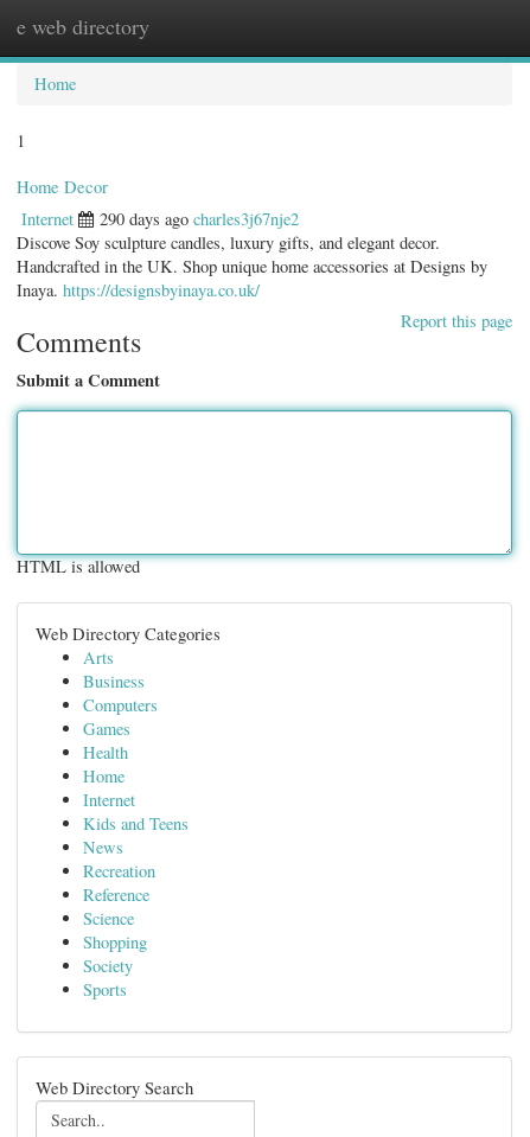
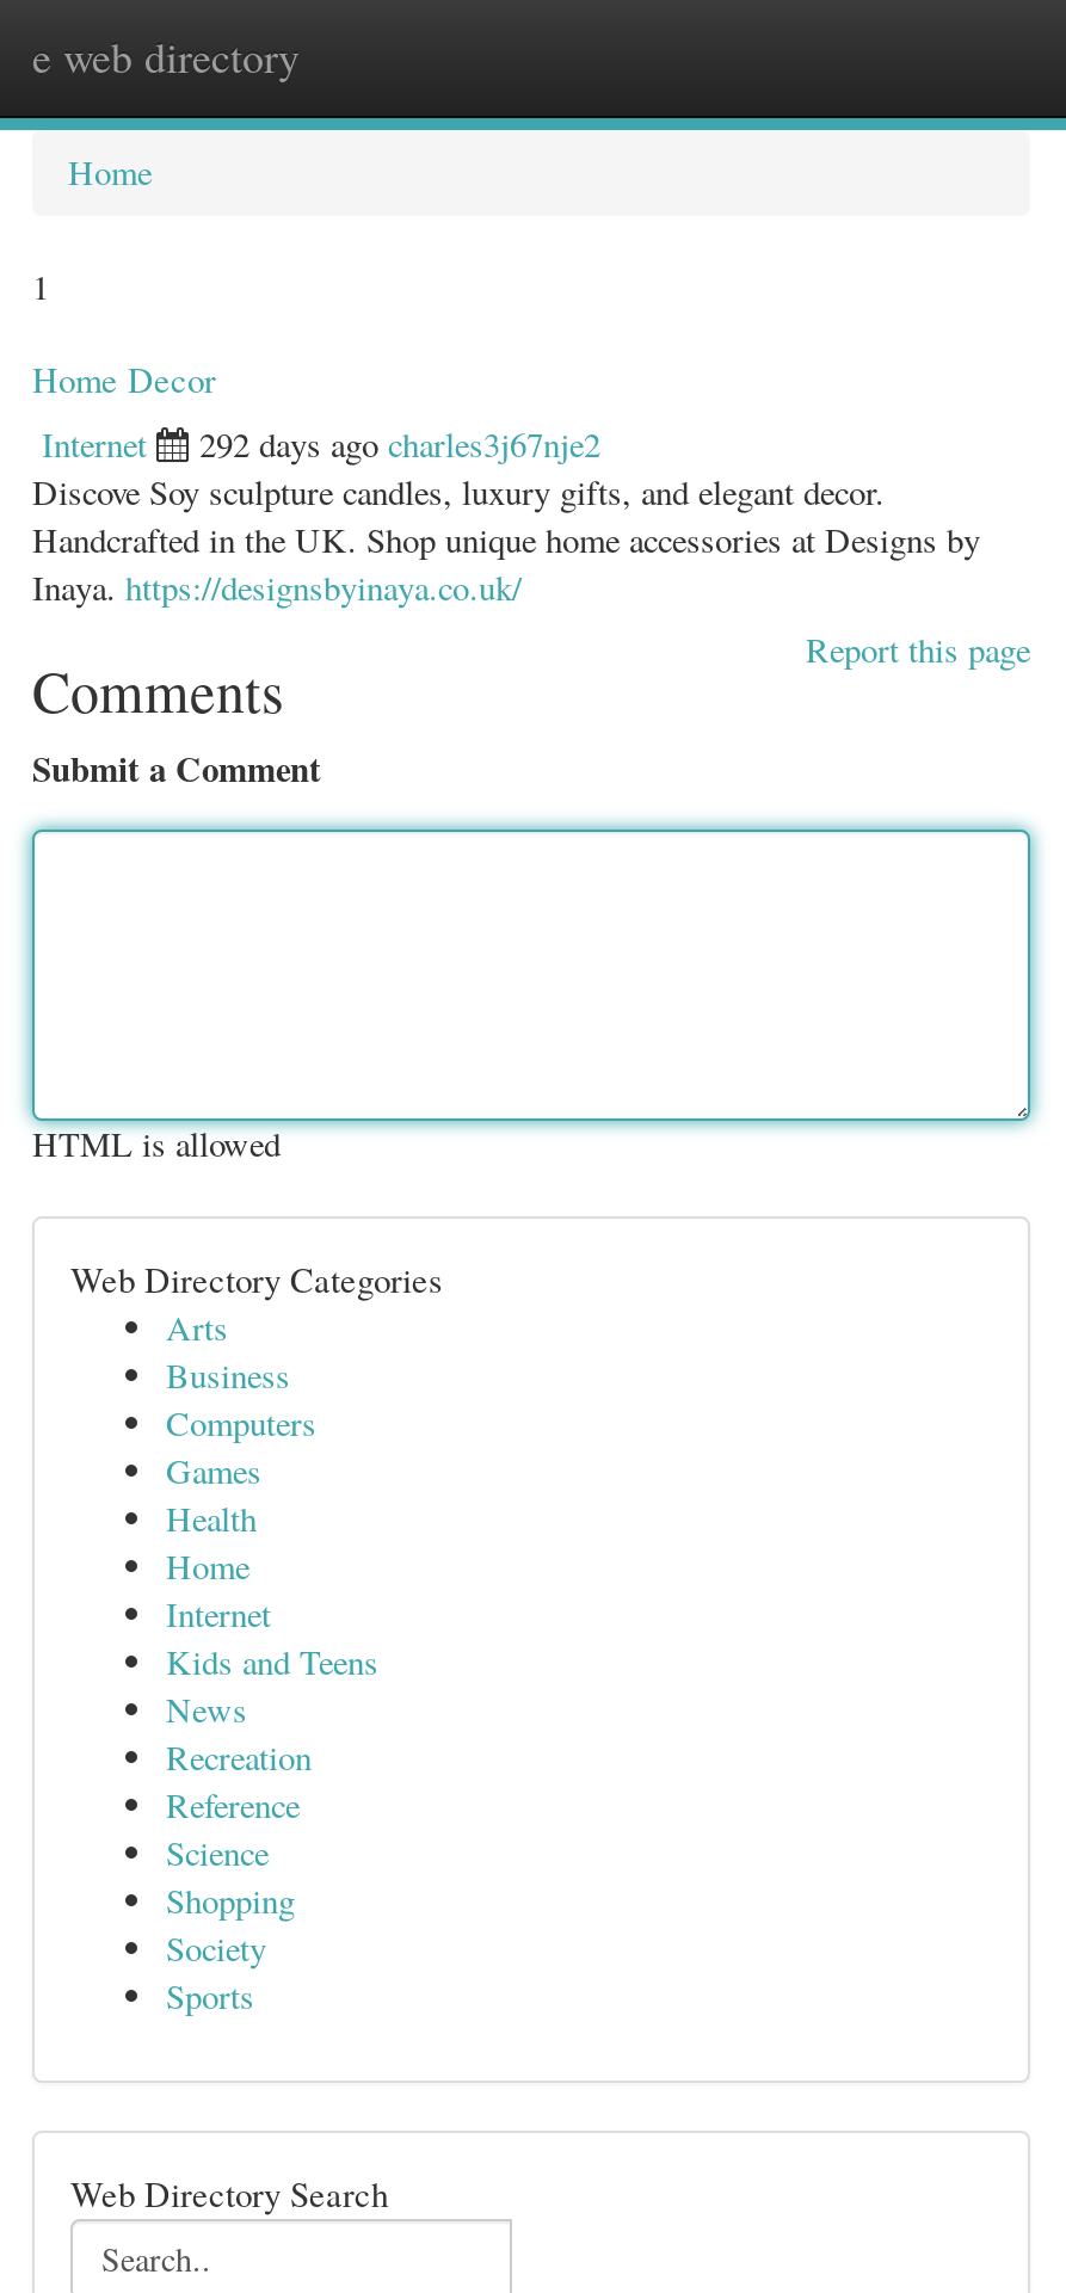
- 290 days ago charles3j67nje2
+ 292 days ago charles3j67nje2
